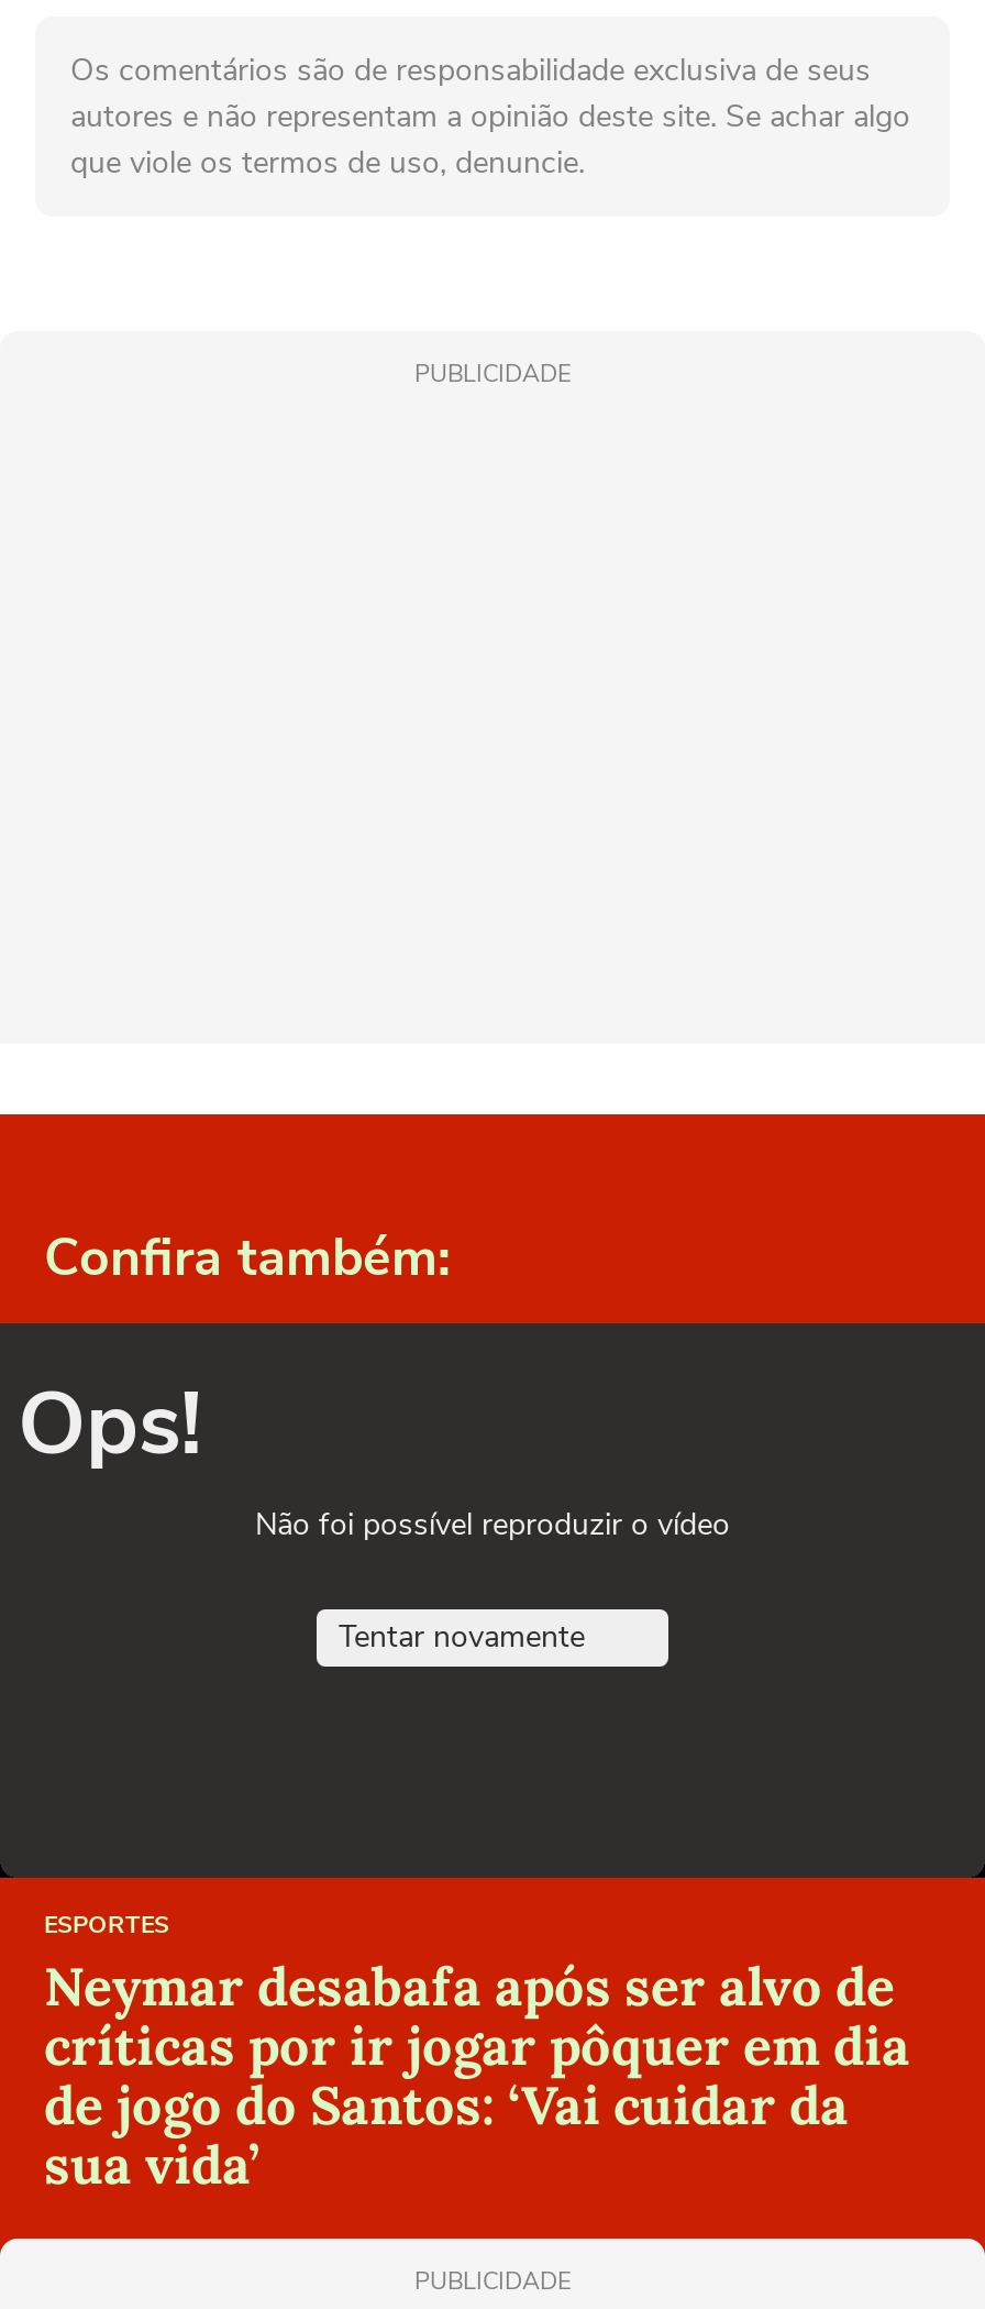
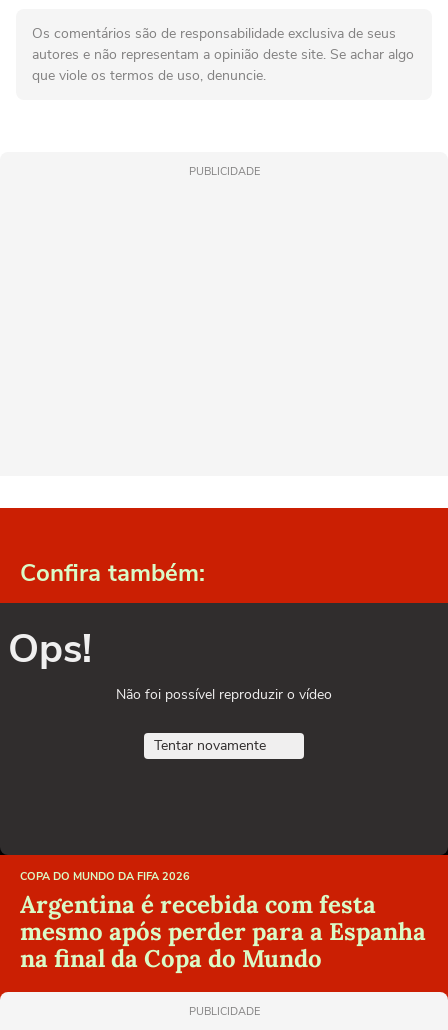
- ESPORTES
- Neymar desabafa após ser alvo de
- críticas por ir jogar pôquer em dia
- de jogo do Santos: ‘Vai cuidar da
- sua vida’
+ COPA DO MUNDO DA FIFA 2026
+ Argentina é recebida com festa
+ mesmo após perder para a Espanha
+ na final da Copa do Mundo
